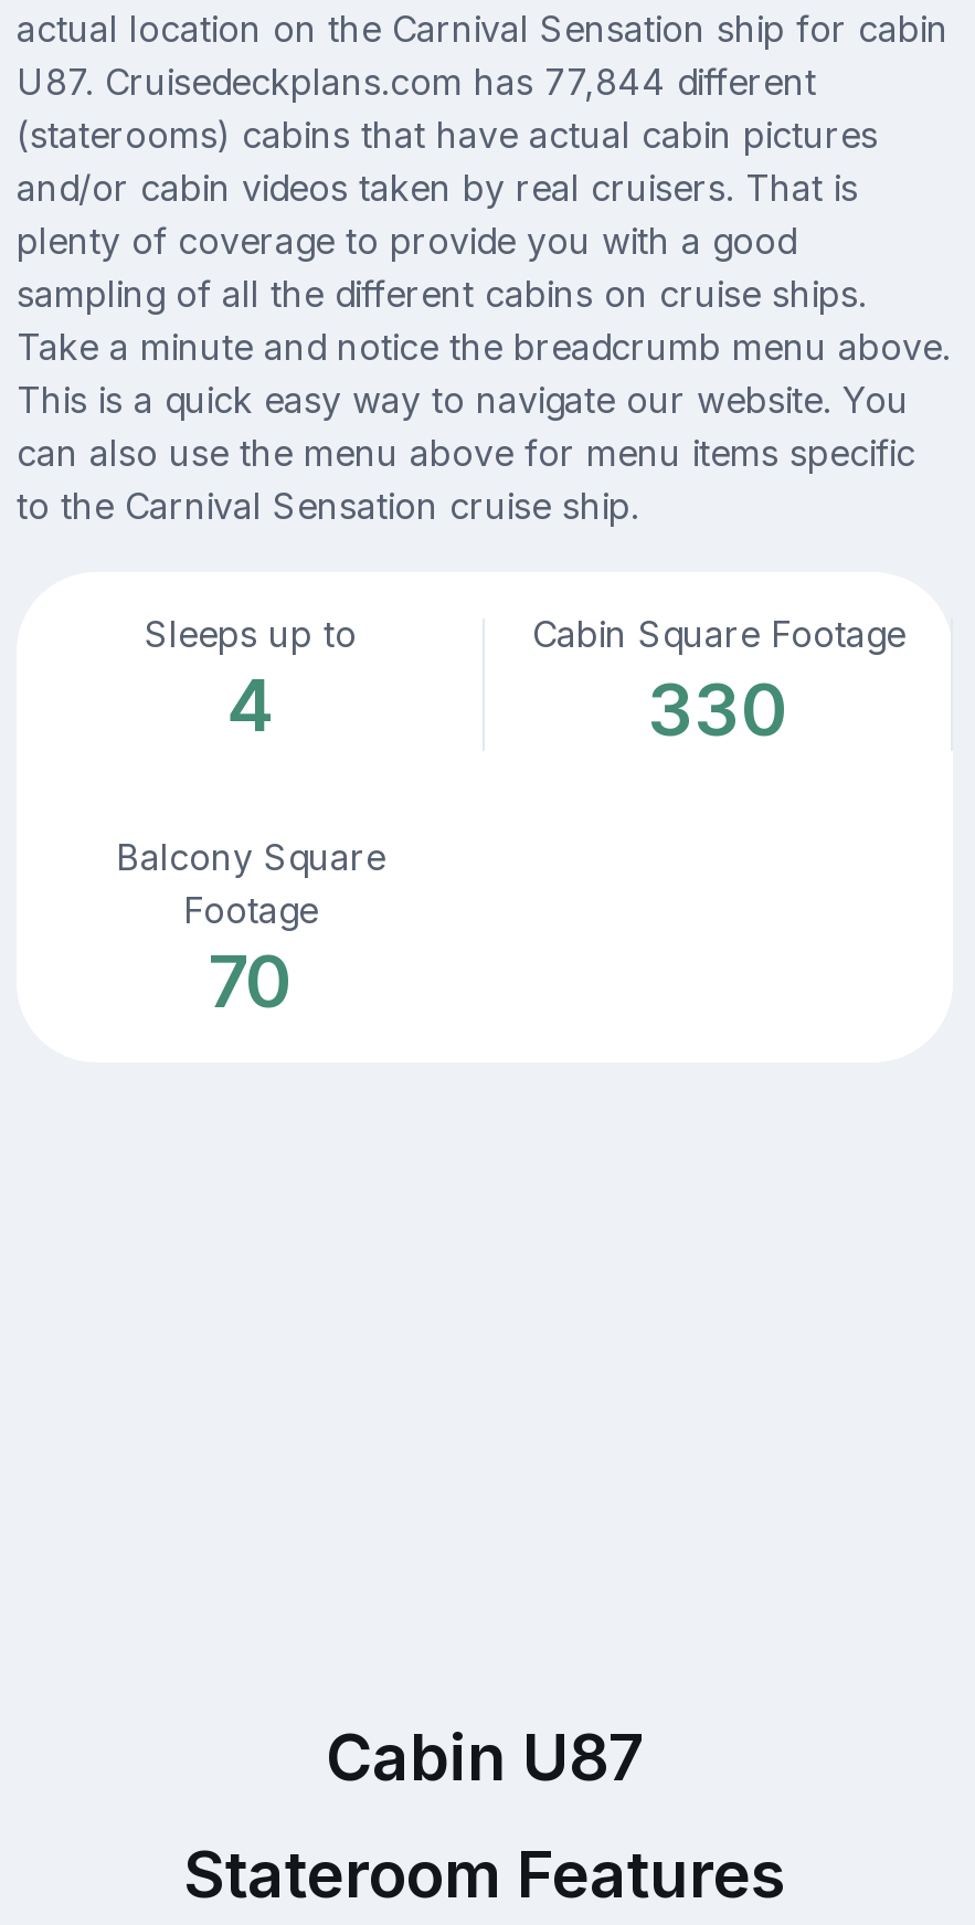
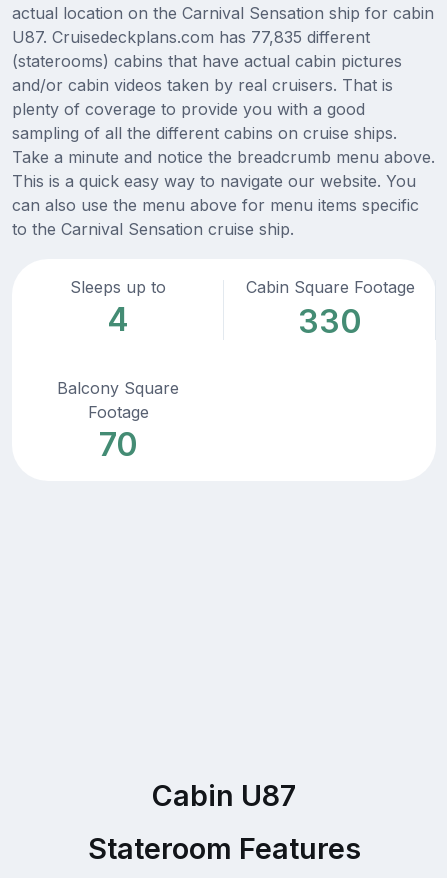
- U87. Cruisedeckplans.com has 77,844 different
+ U87. Cruisedeckplans.com has 77,835 different
